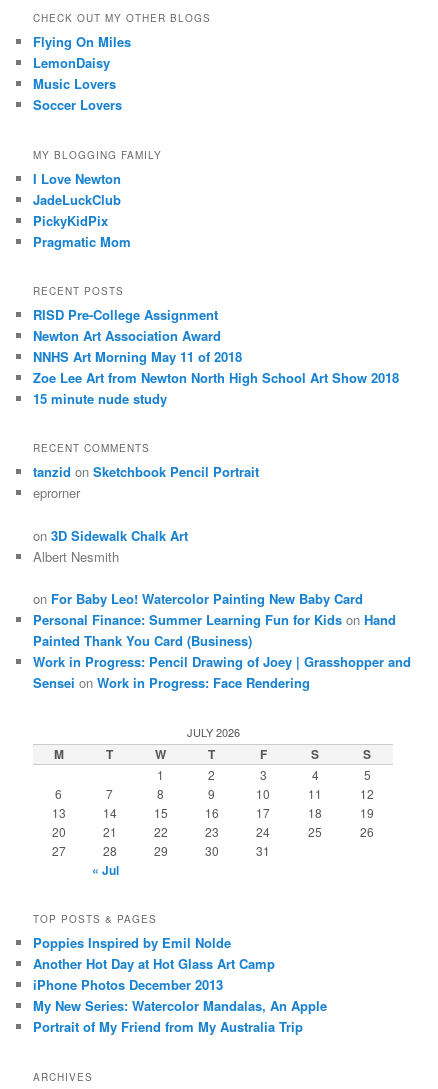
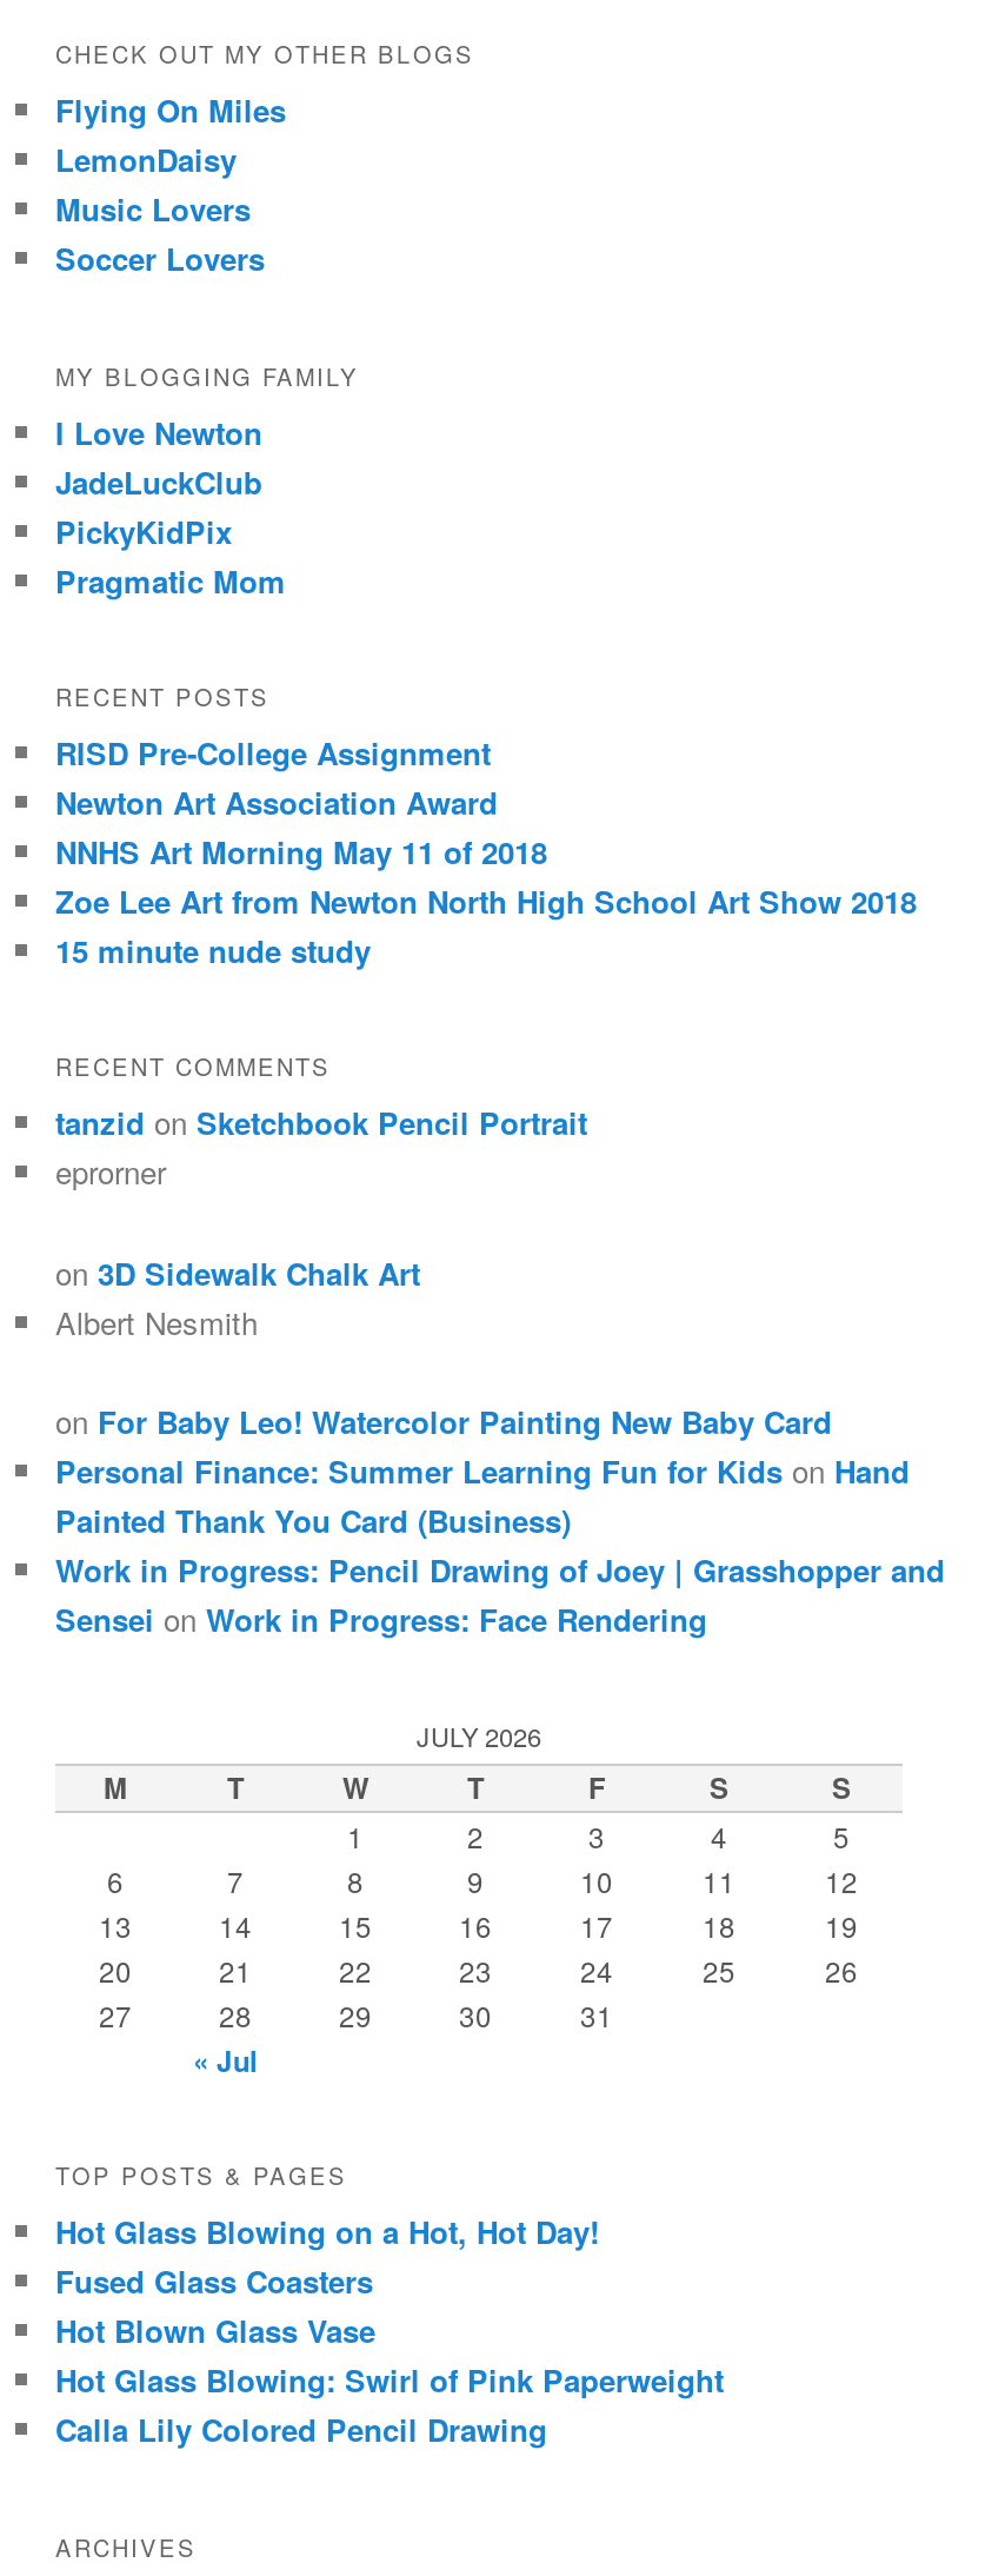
- Poppies Inspired by Emil Nolde
- Another Hot Day at Hot Glass Art Camp
- iPhone Photos December 2013
- My New Series: Watercolor Mandalas, An Apple
- Portrait of My Friend from My Australia Trip
+ Hot Glass Blowing on a Hot, Hot Day!
+ Fused Glass Coasters
+ Hot Blown Glass Vase
+ Hot Glass Blowing: Swirl of Pink Paperweight
+ Calla Lily Colored Pencil Drawing
